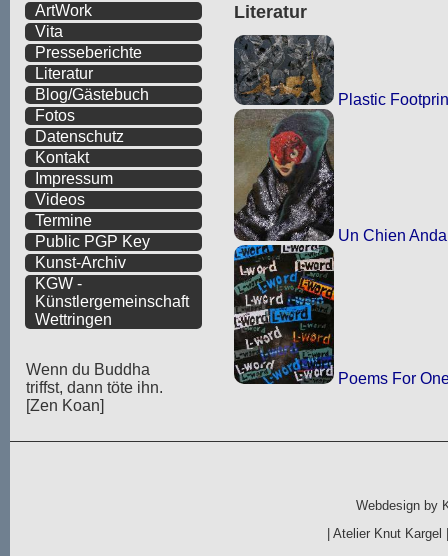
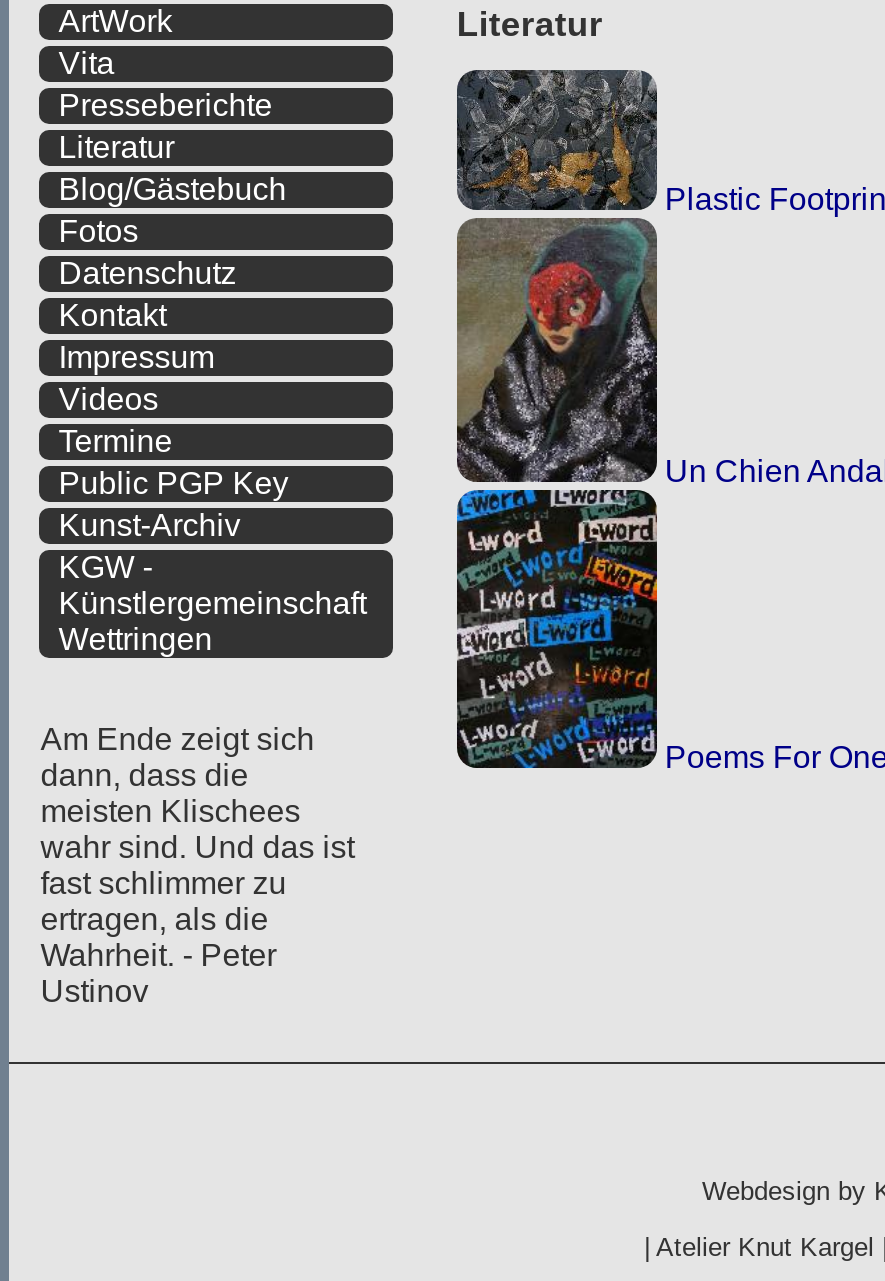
- Wenn du Buddha
- triffst, dann töte ihn.
- [Zen Koan]
+ Am Ende zeigt sich
+ dann, dass die
+ meisten Klischees
+ wahr sind. Und das ist
+ fast schlimmer zu
+ ertragen, als die
+ Wahrheit. - Peter
+ Ustinov
